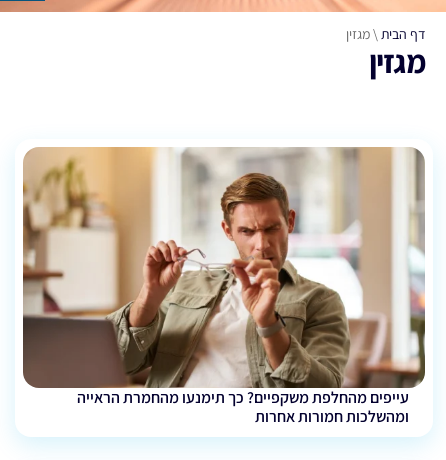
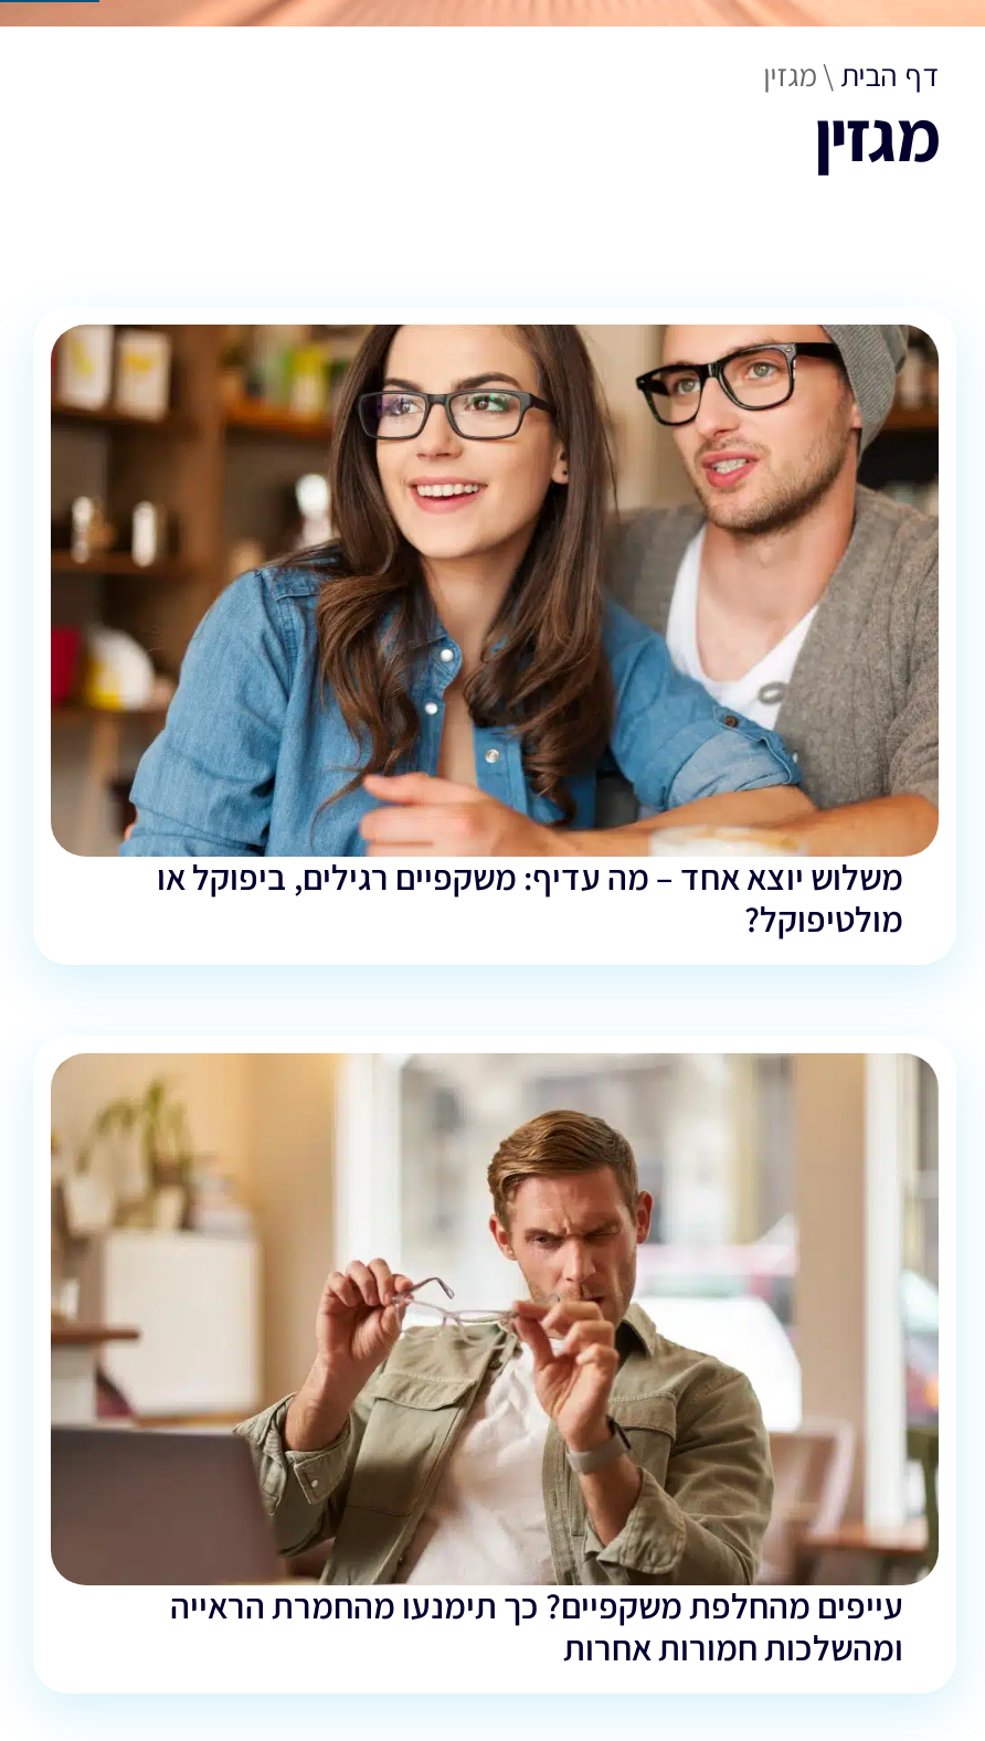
+ [image]
+ משלוש יוצא אחד – מה עדיף: משקפיים רגילים, ביפוקל או
+ מולטיפוקל?
